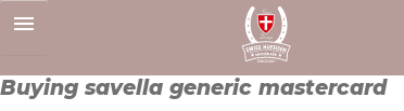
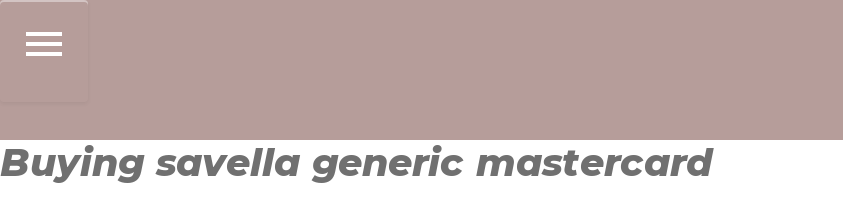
- [image]
